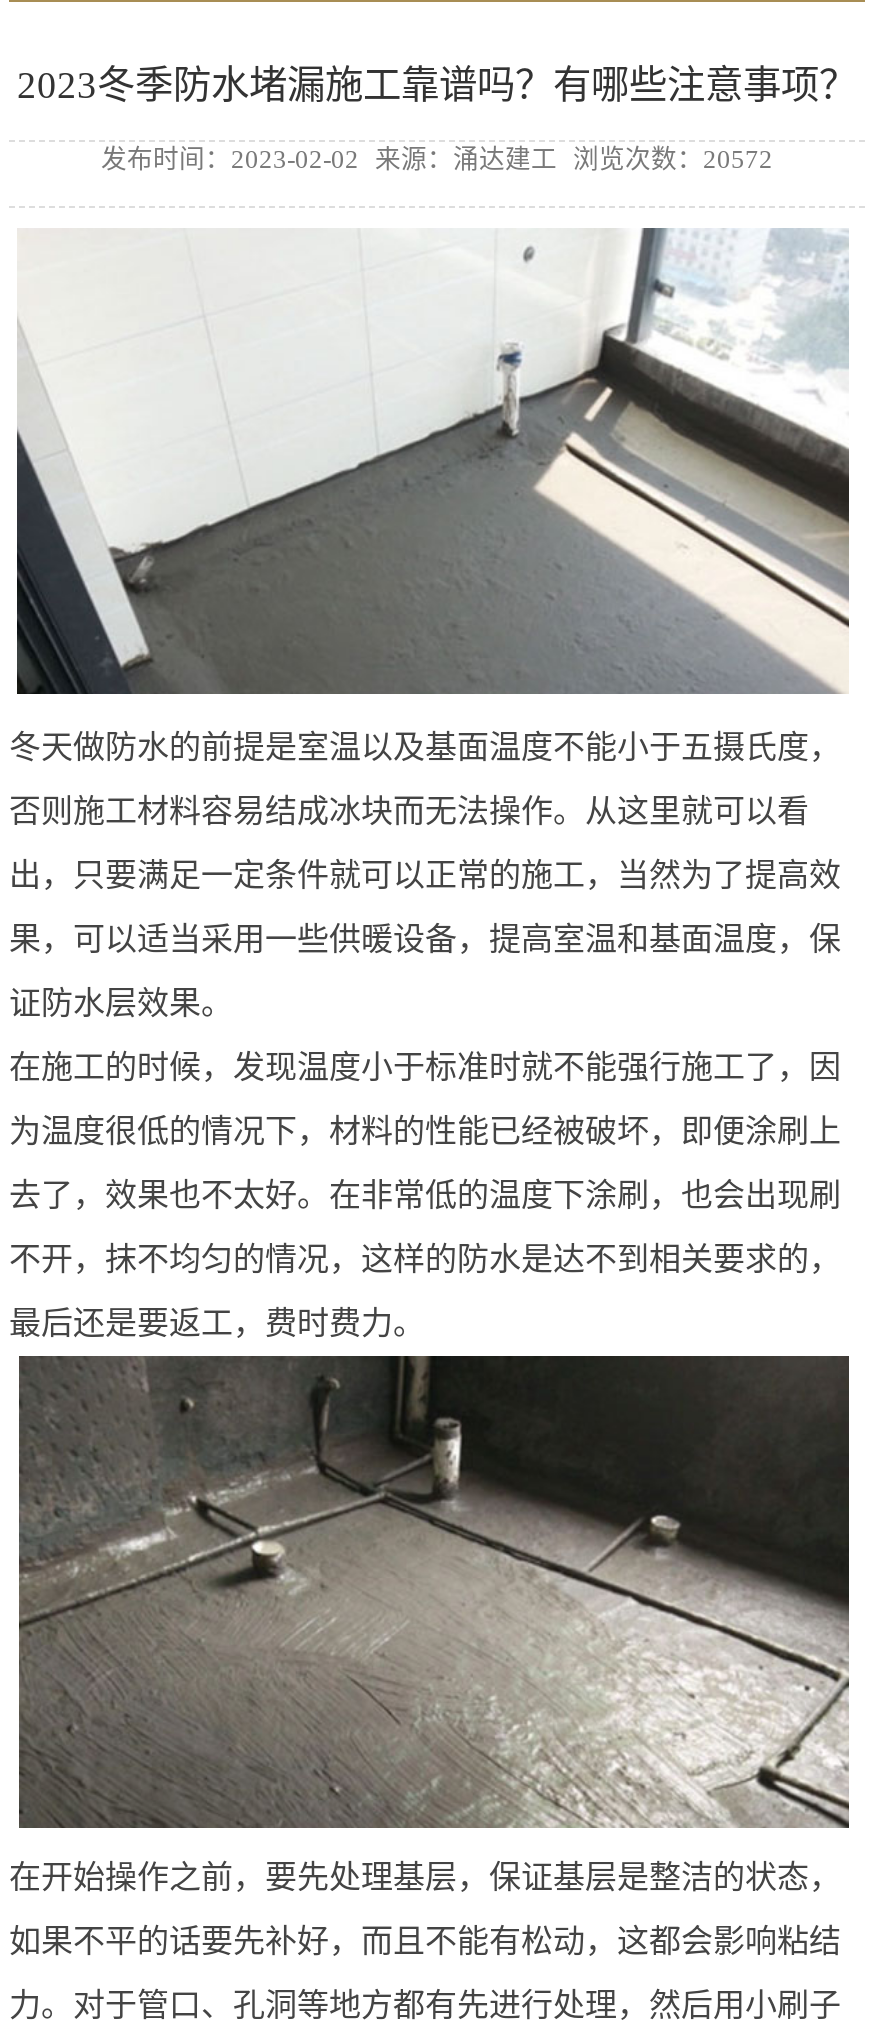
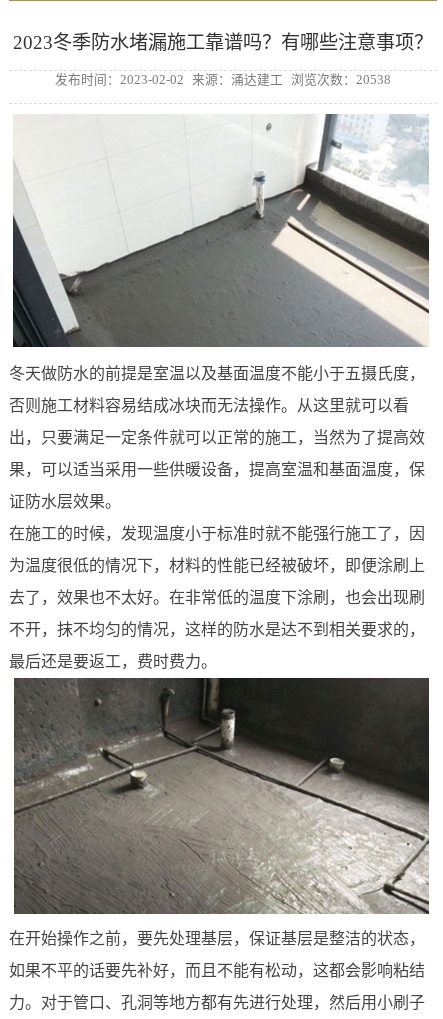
- 发布时间：2023-02-02 来源：涌达建工 浏览次数：20572
+ 发布时间：2023-02-02 来源：涌达建工 浏览次数：20538
